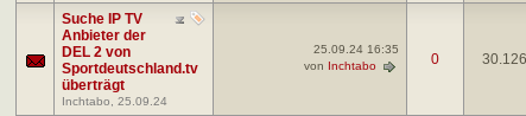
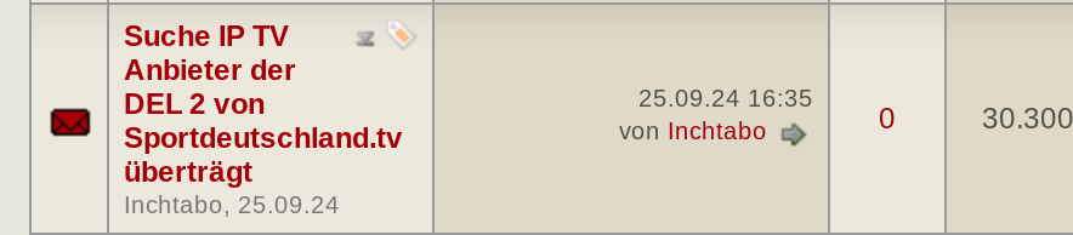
- 30.126
+ 30.300
